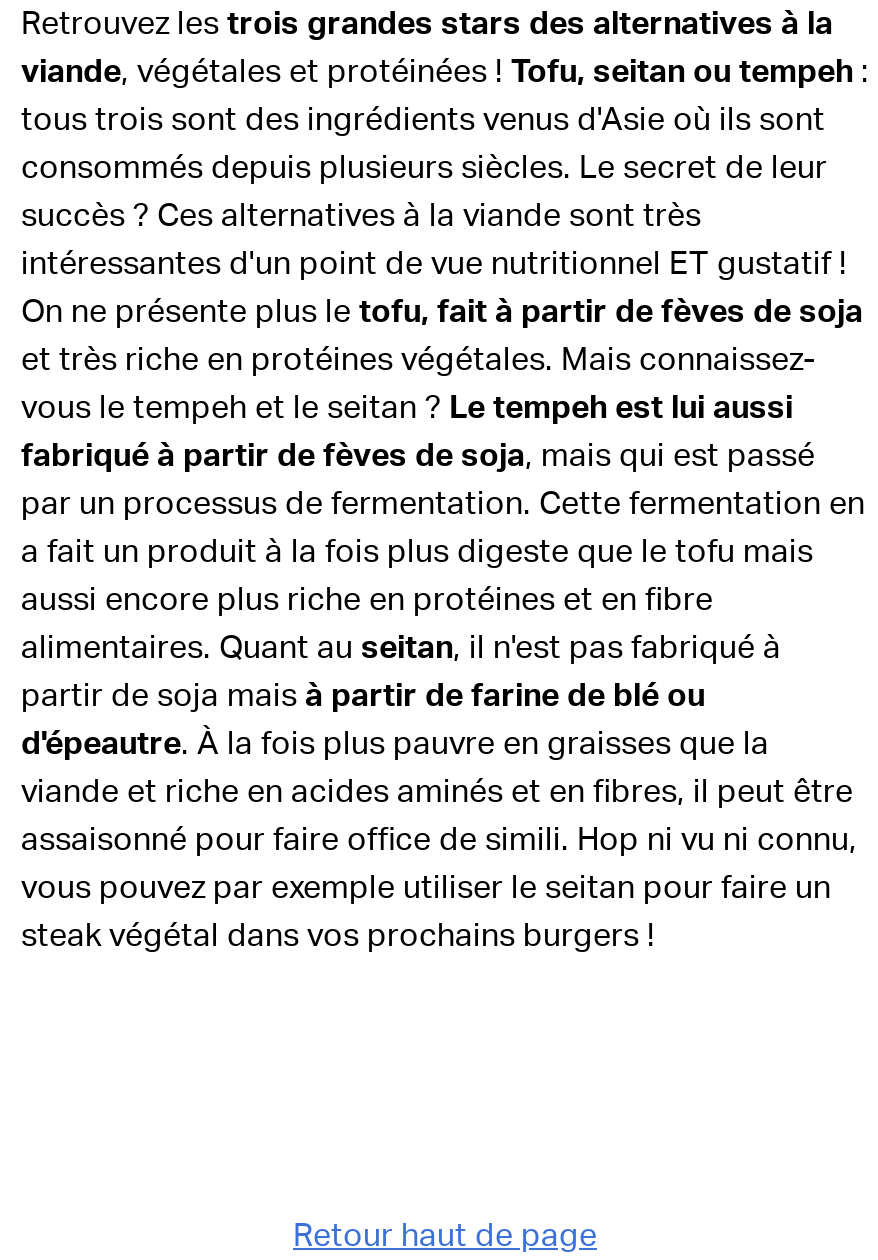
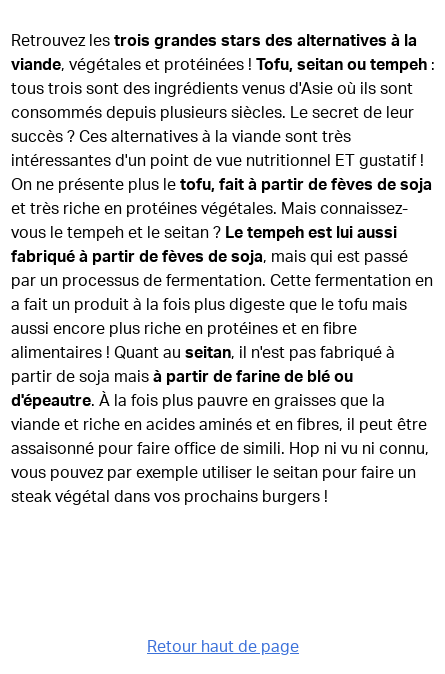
- alimentaires. Quant au seitan, il n'est pas fabriqué à
+ alimentaires ! Quant au seitan, il n'est pas fabriqué à
